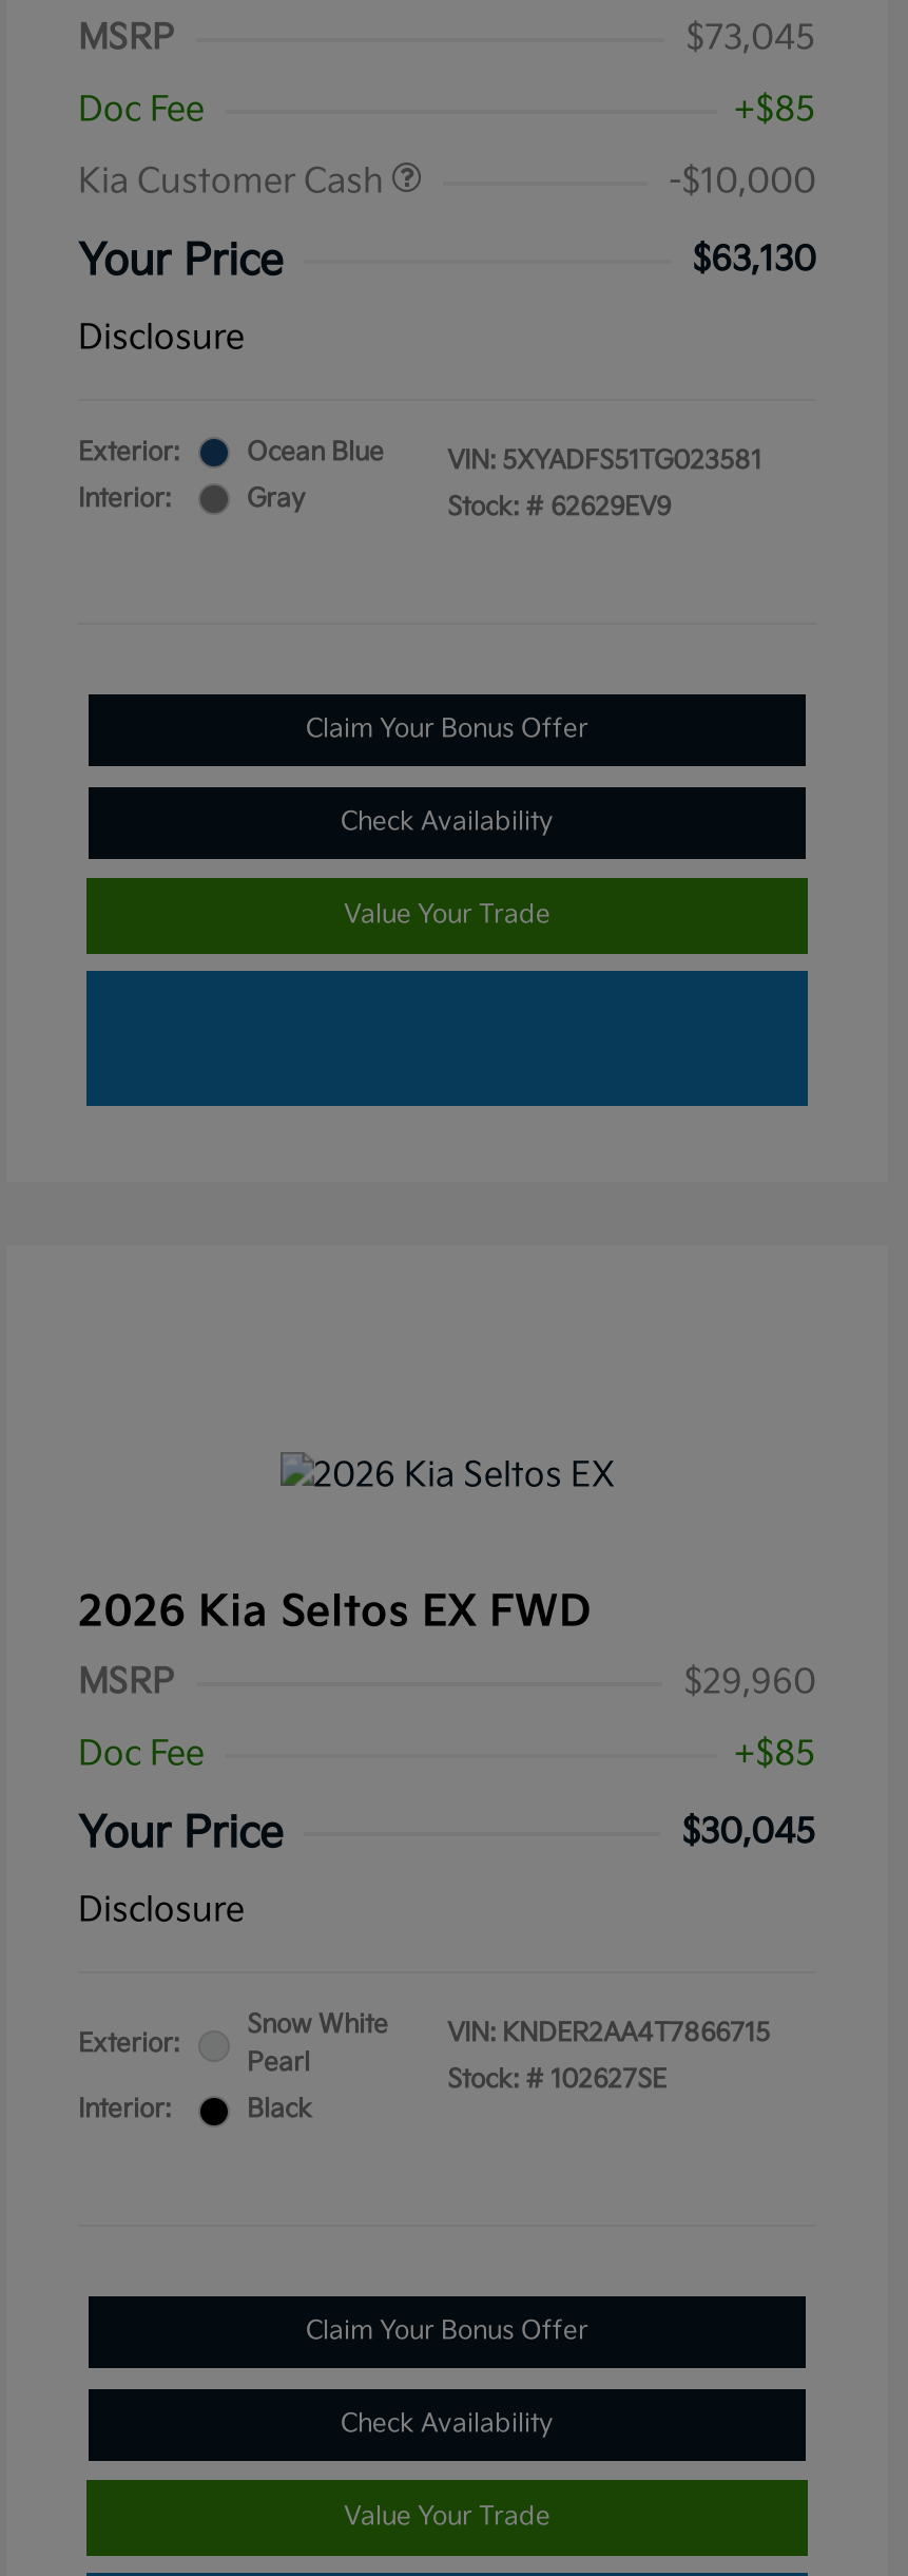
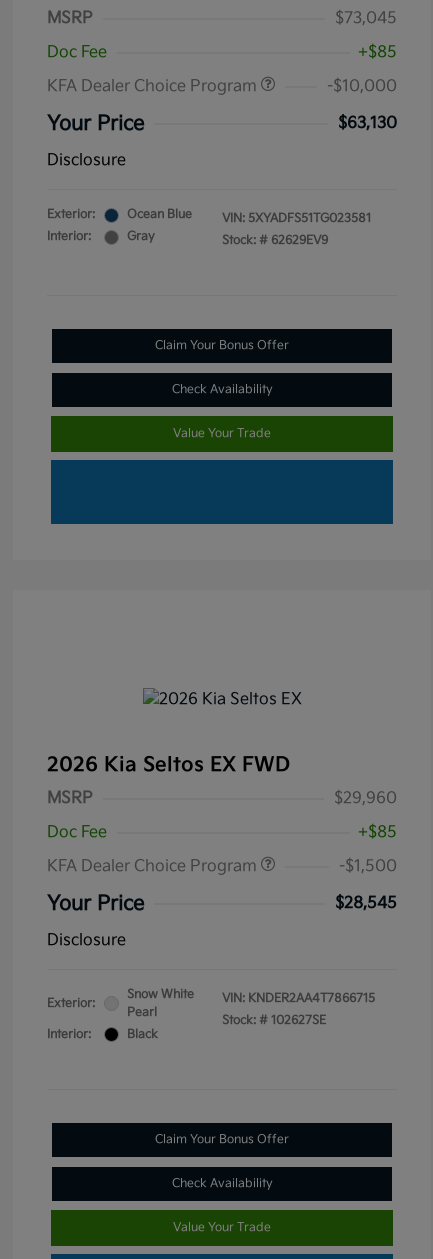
- Kia Customer Cash
+ KFA Dealer Choice Program

+ KFA Dealer Choice Program
+ -$1,500

- $30,045
+ $28,545
